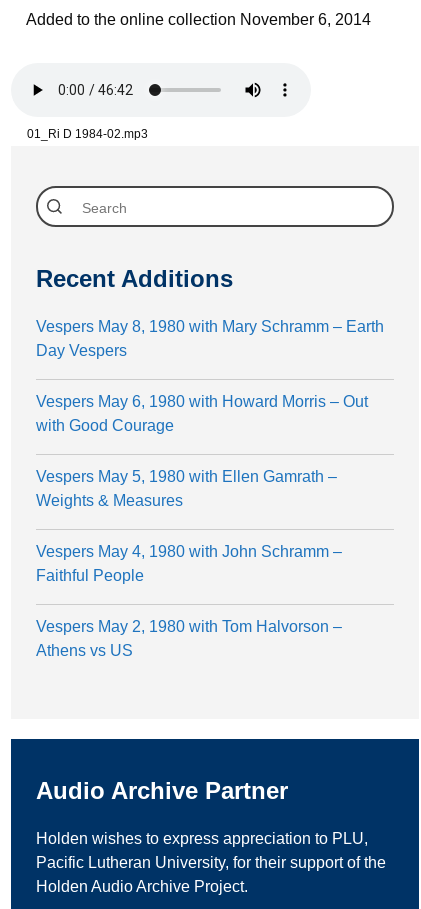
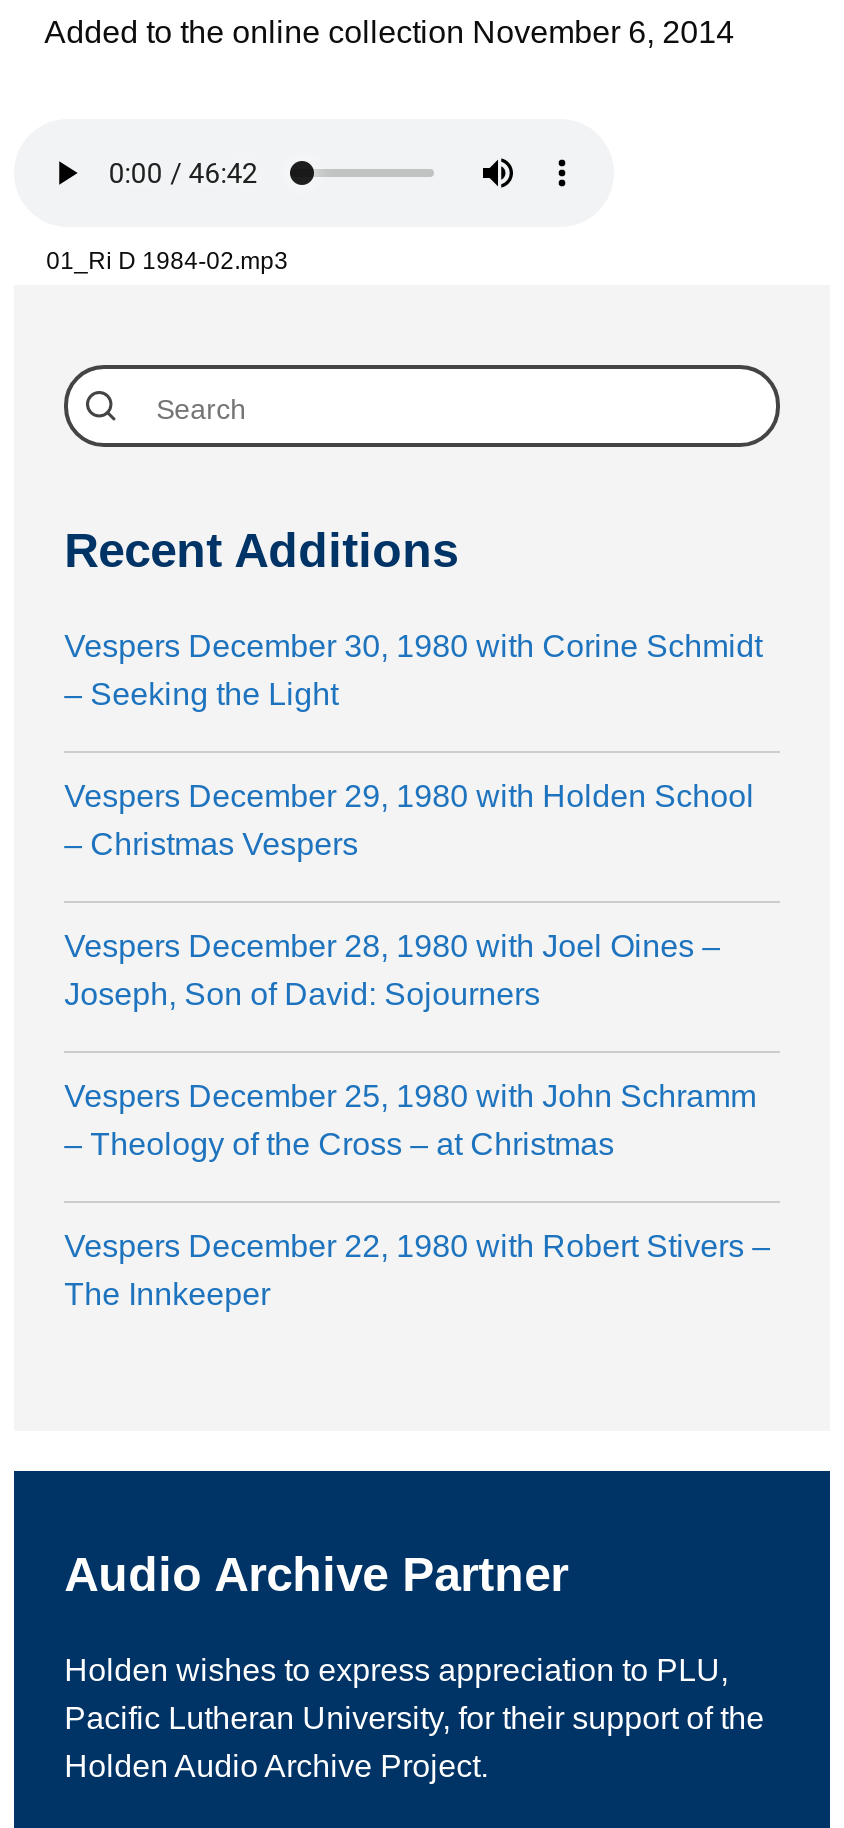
- Vespers May 8, 1980 with Mary Schramm – Earth
- Day Vespers
+ Vespers December 30, 1980 with Corine Schmidt
+ – Seeking the Light

- Vespers May 6, 1980 with Howard Morris – Out
- with Good Courage
+ Vespers December 29, 1980 with Holden School
+ – Christmas Vespers

- Vespers May 5, 1980 with Ellen Gamrath –
- Weights & Measures
+ Vespers December 28, 1980 with Joel Oines –
+ Joseph, Son of David: Sojourners

- Vespers May 4, 1980 with John Schramm –
- Faithful People
+ Vespers December 25, 1980 with John Schramm
+ – Theology of the Cross – at Christmas

- Vespers May 2, 1980 with Tom Halvorson –
- Athens vs US
+ Vespers December 22, 1980 with Robert Stivers –
+ The Innkeeper
